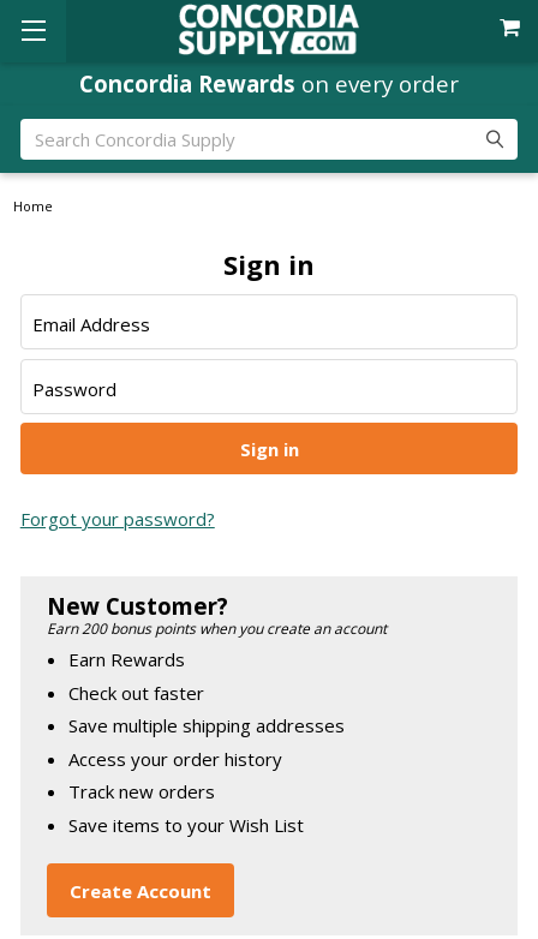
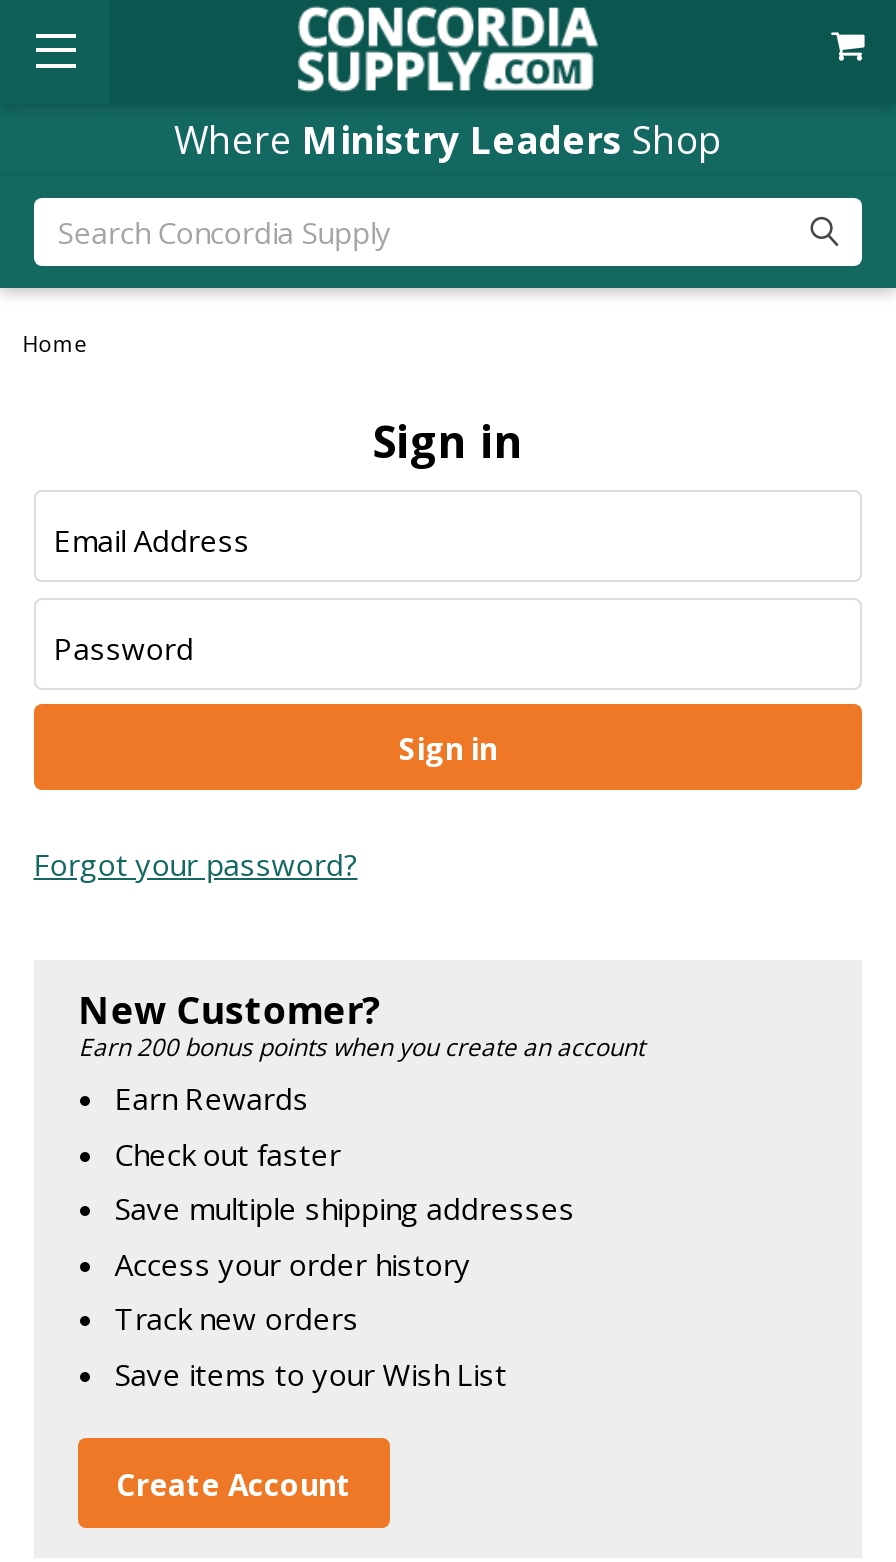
- Concordia Rewards on every order
+ Where Ministry Leaders Shop
